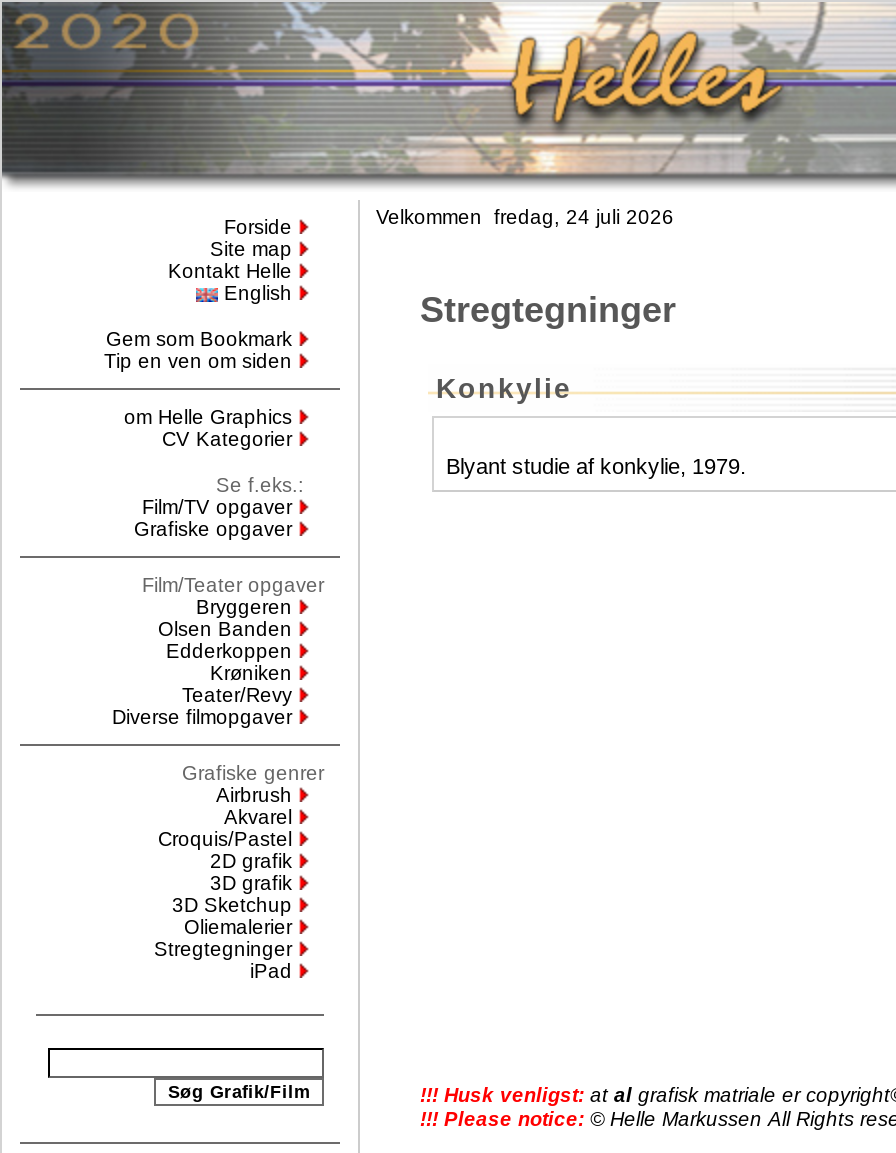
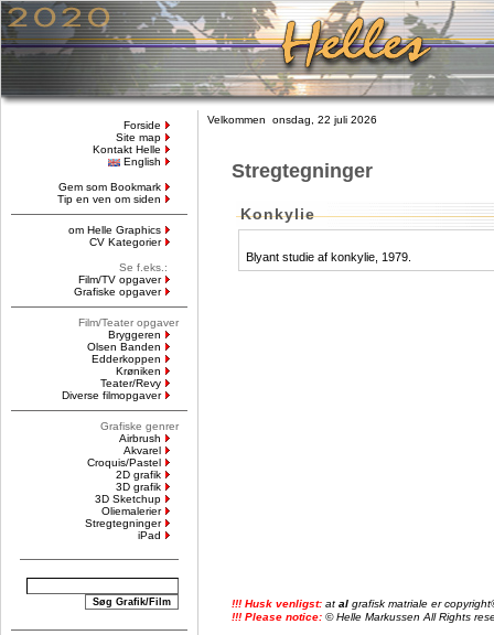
- Velkommen fredag, 24 juli 2026
+ Velkommen onsdag, 22 juli 2026
